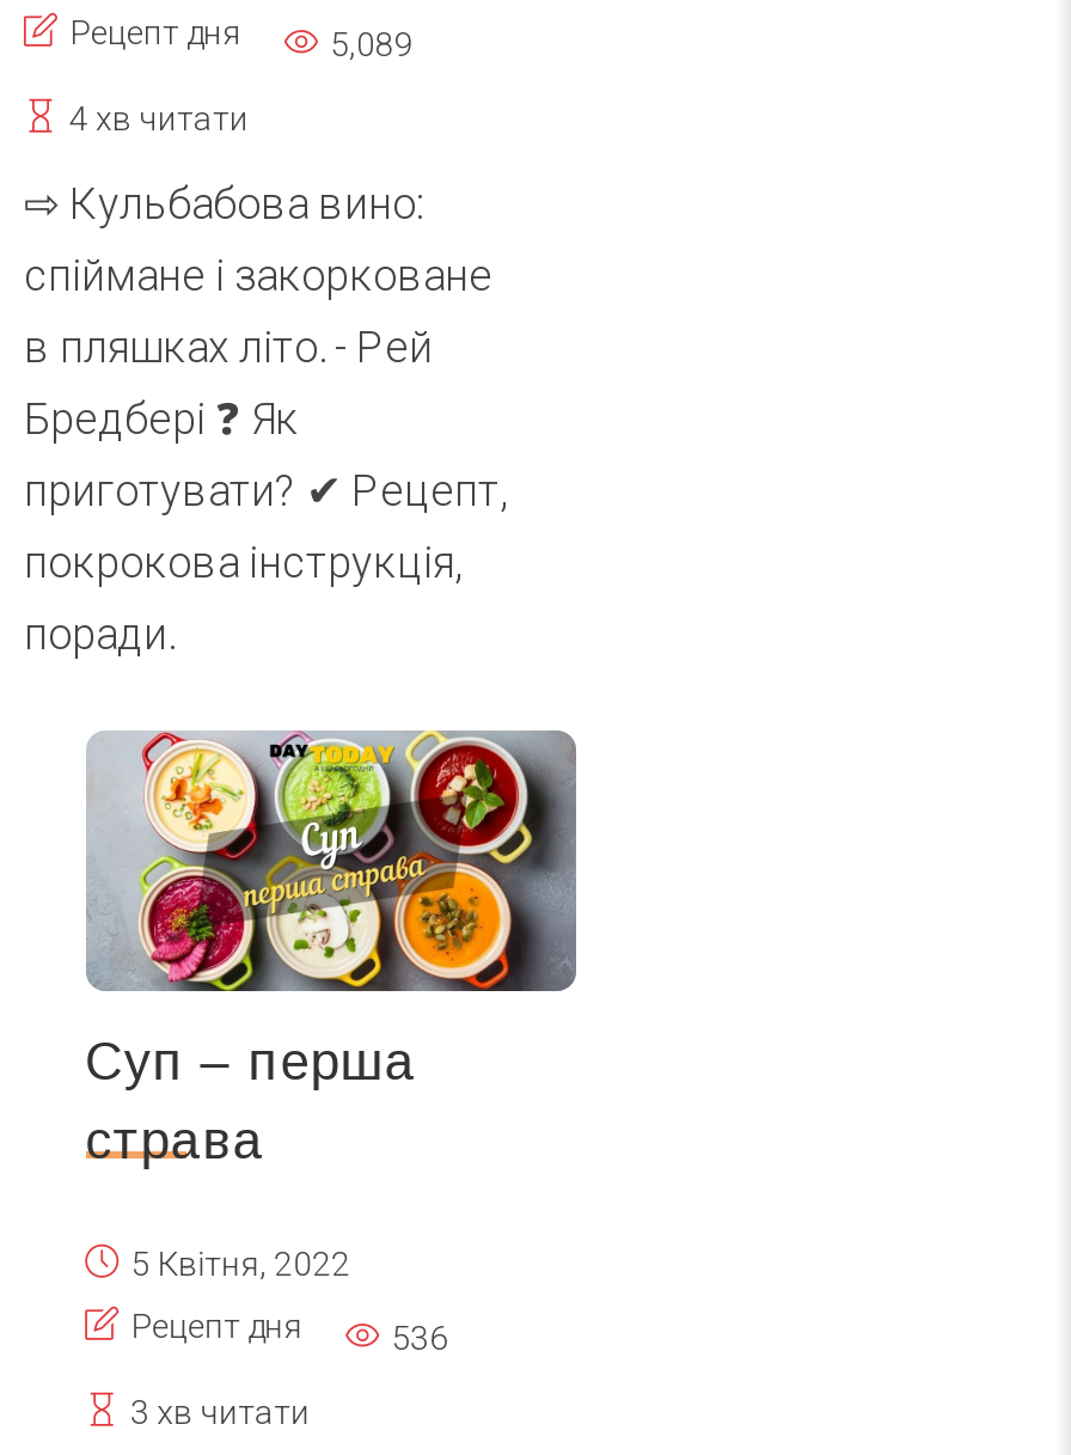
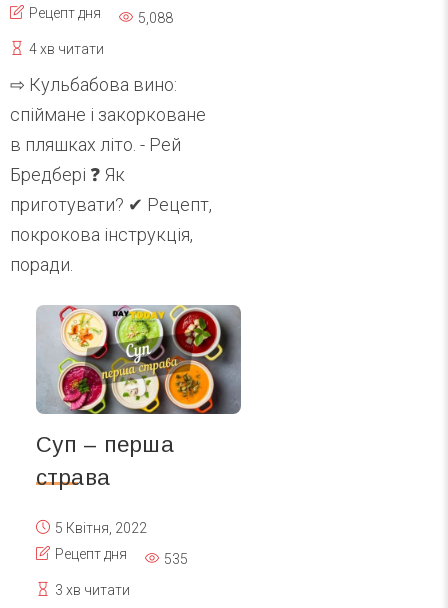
- 5,089
+ 5,088

- 536
+ 535
